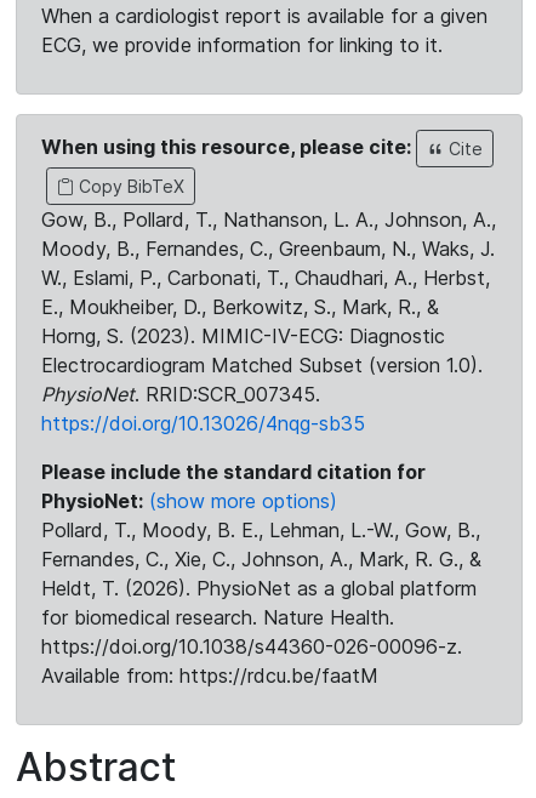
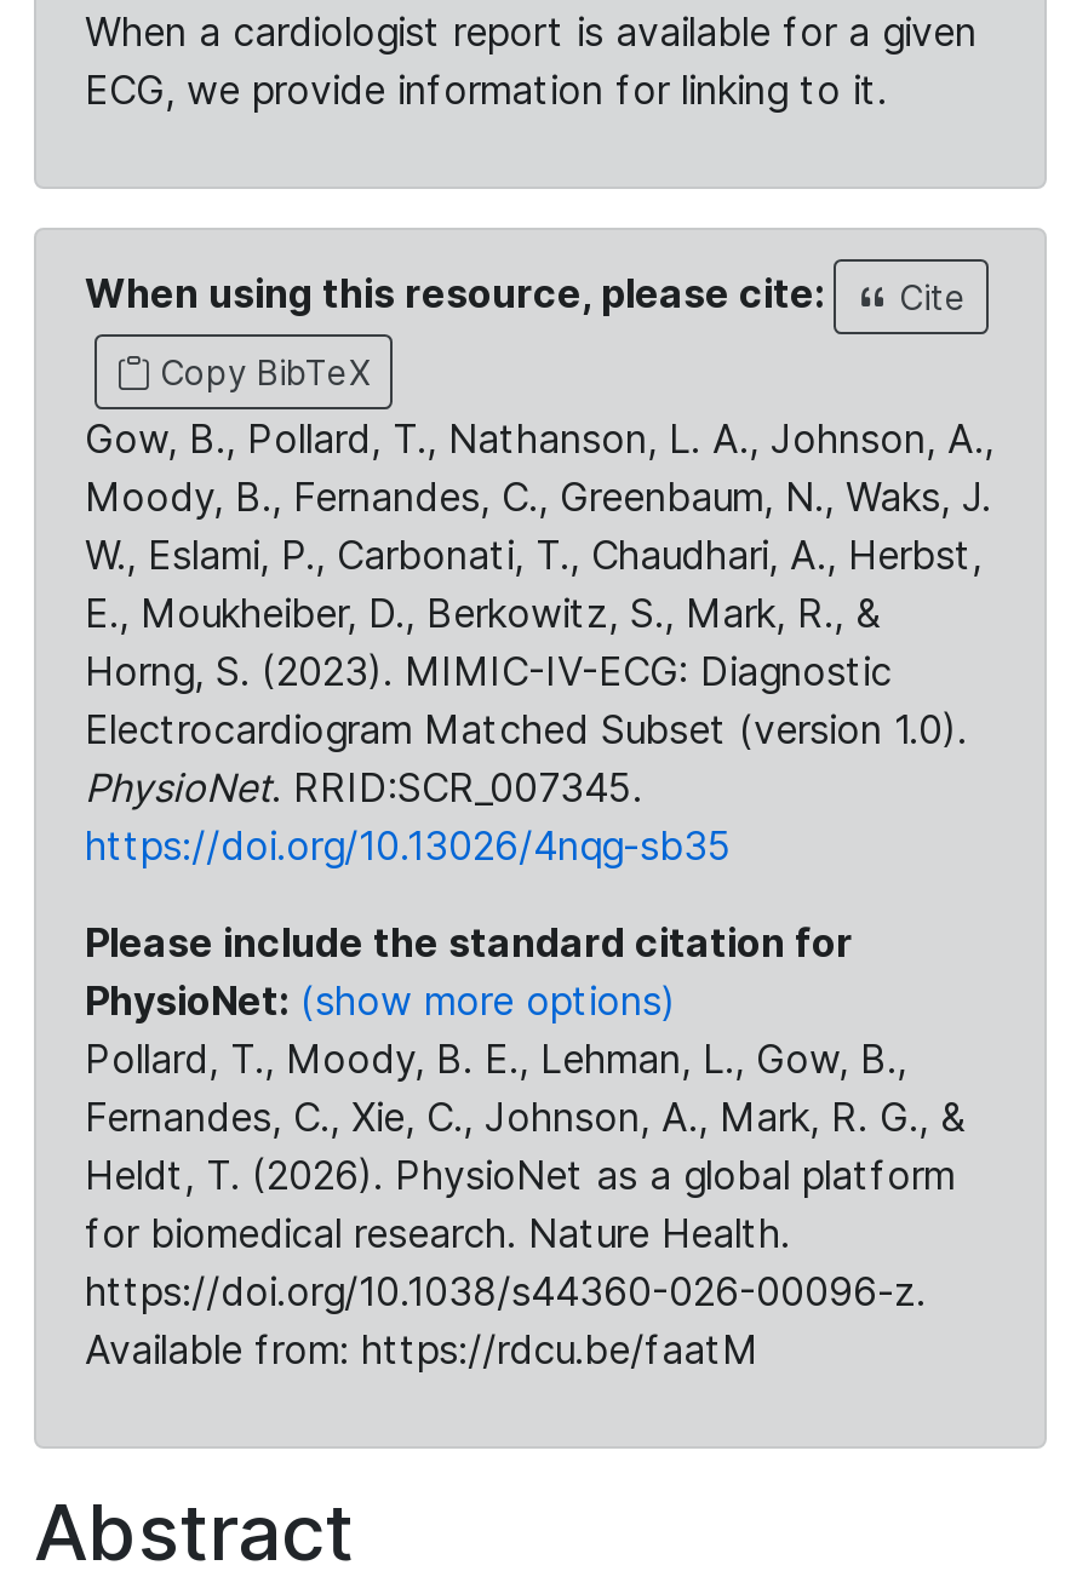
- Pollard, T., Moody, B. E., Lehman, L.-W., Gow, B.,
+ Pollard, T., Moody, B. E., Lehman, L., Gow, B.,
